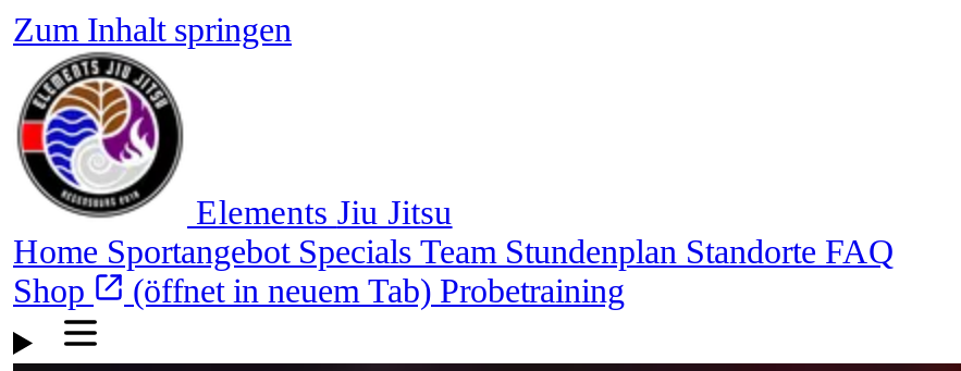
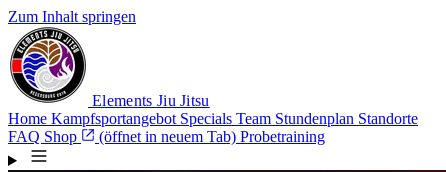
- Home Sportangebot Specials Team Stundenplan Standorte FAQ
- Shop
+ Home Kampfsportangebot Specials Team Stundenplan Standorte
+ FAQ Shop
